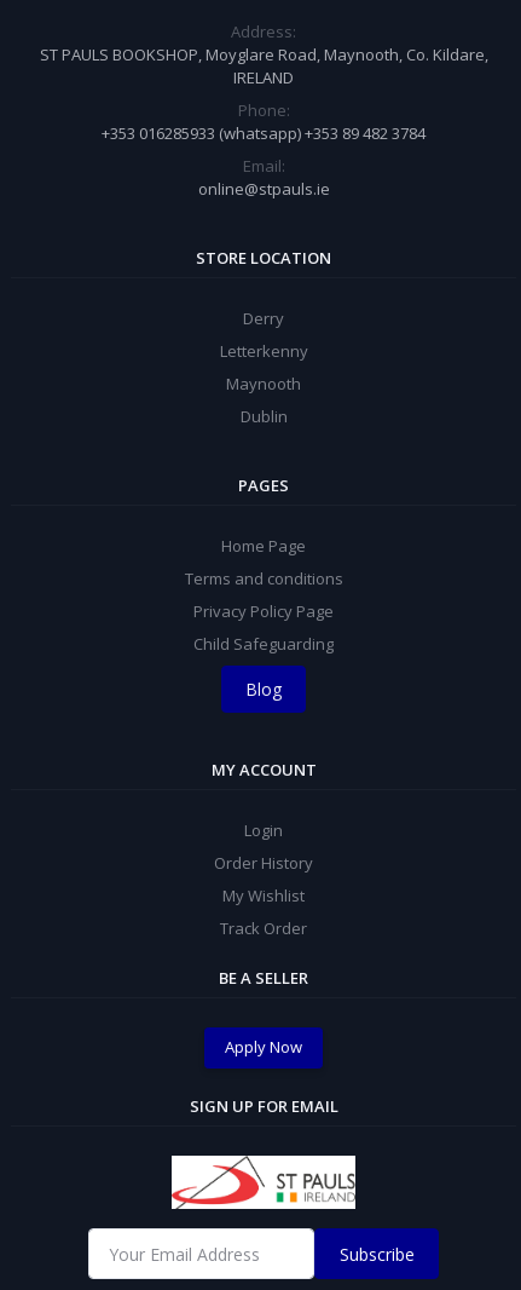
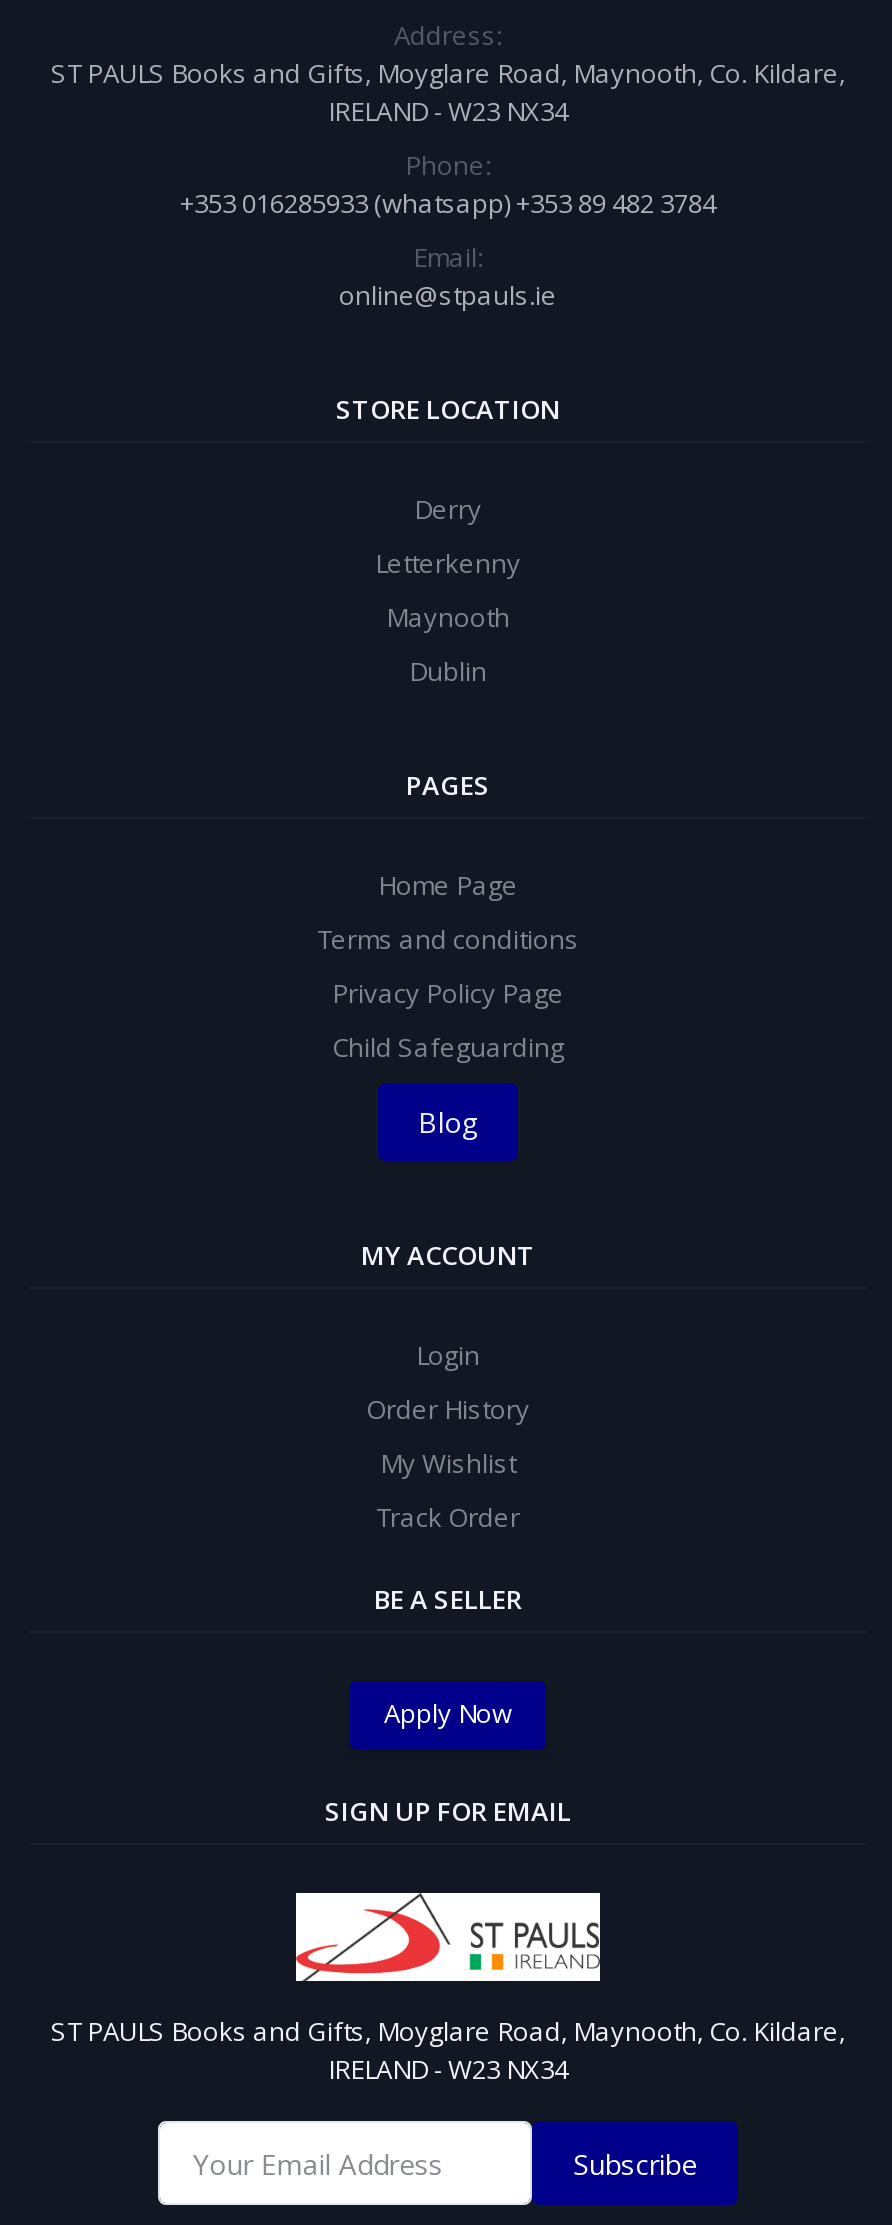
- ST PAULS BOOKSHOP, Moyglare Road, Maynooth, Co. Kildare,
- IRELAND
+ ST PAULS Books and Gifts, Moyglare Road, Maynooth, Co. Kildare,
+ IRELAND - W23 NX34

+ ST PAULS Books and Gifts, Moyglare Road, Maynooth, Co. Kildare,
+ IRELAND - W23 NX34
